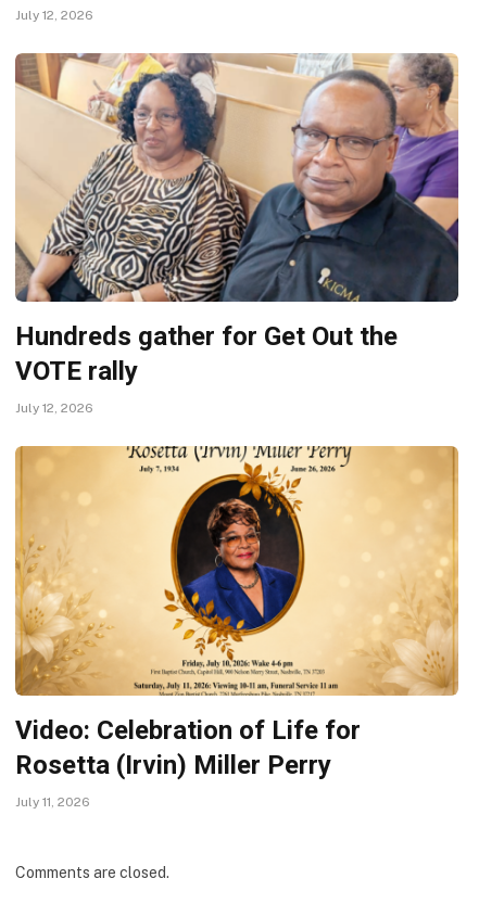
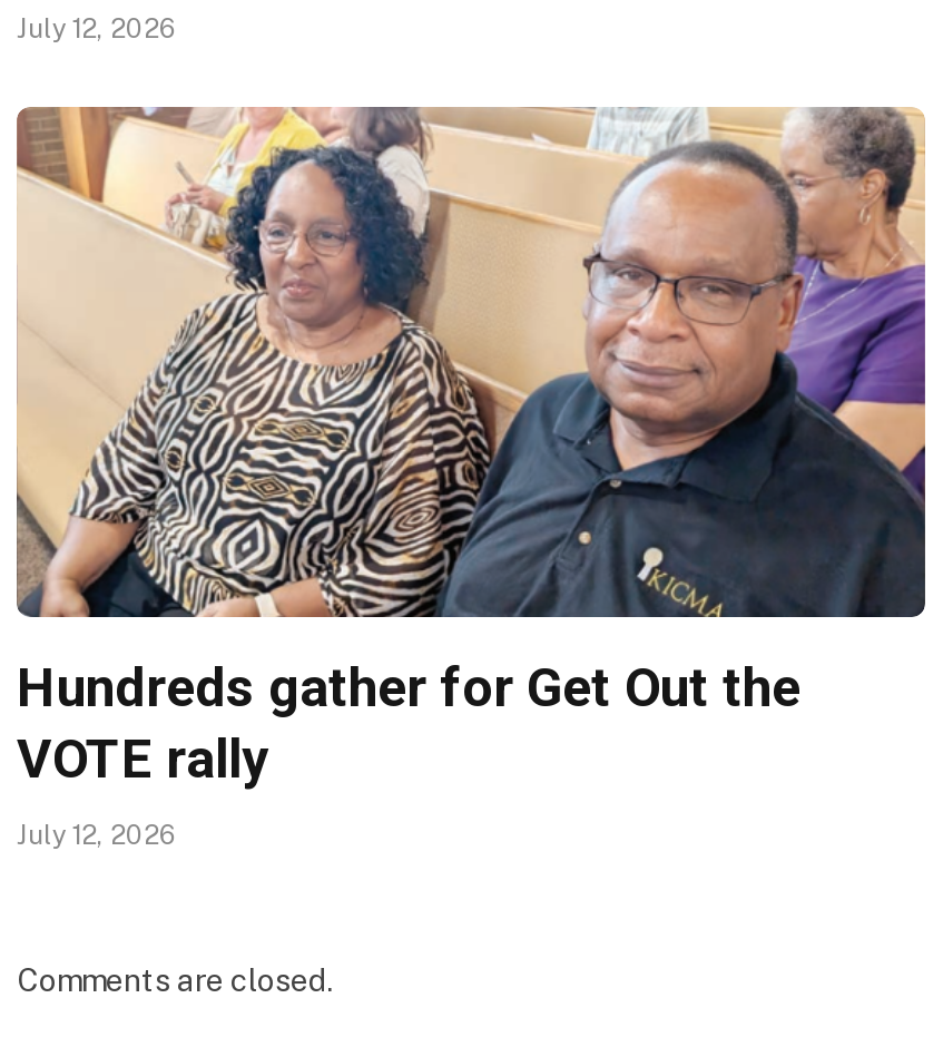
- [image]
- Video: Celebration of Life for
- Rosetta (Irvin) Miller Perry
- July 11, 2026
